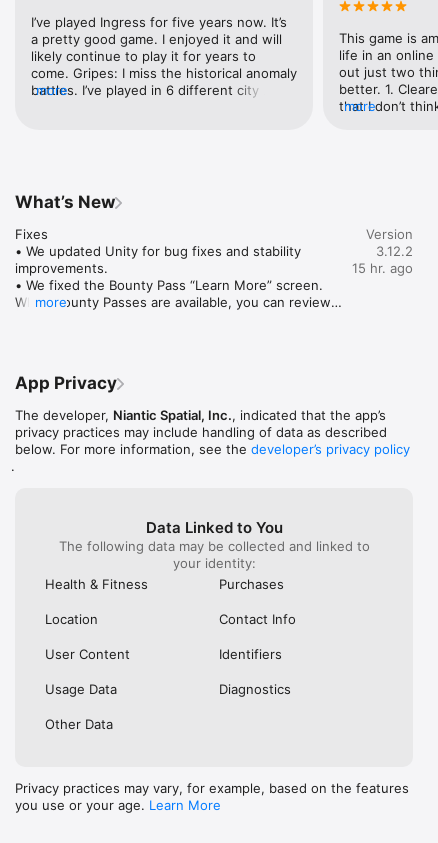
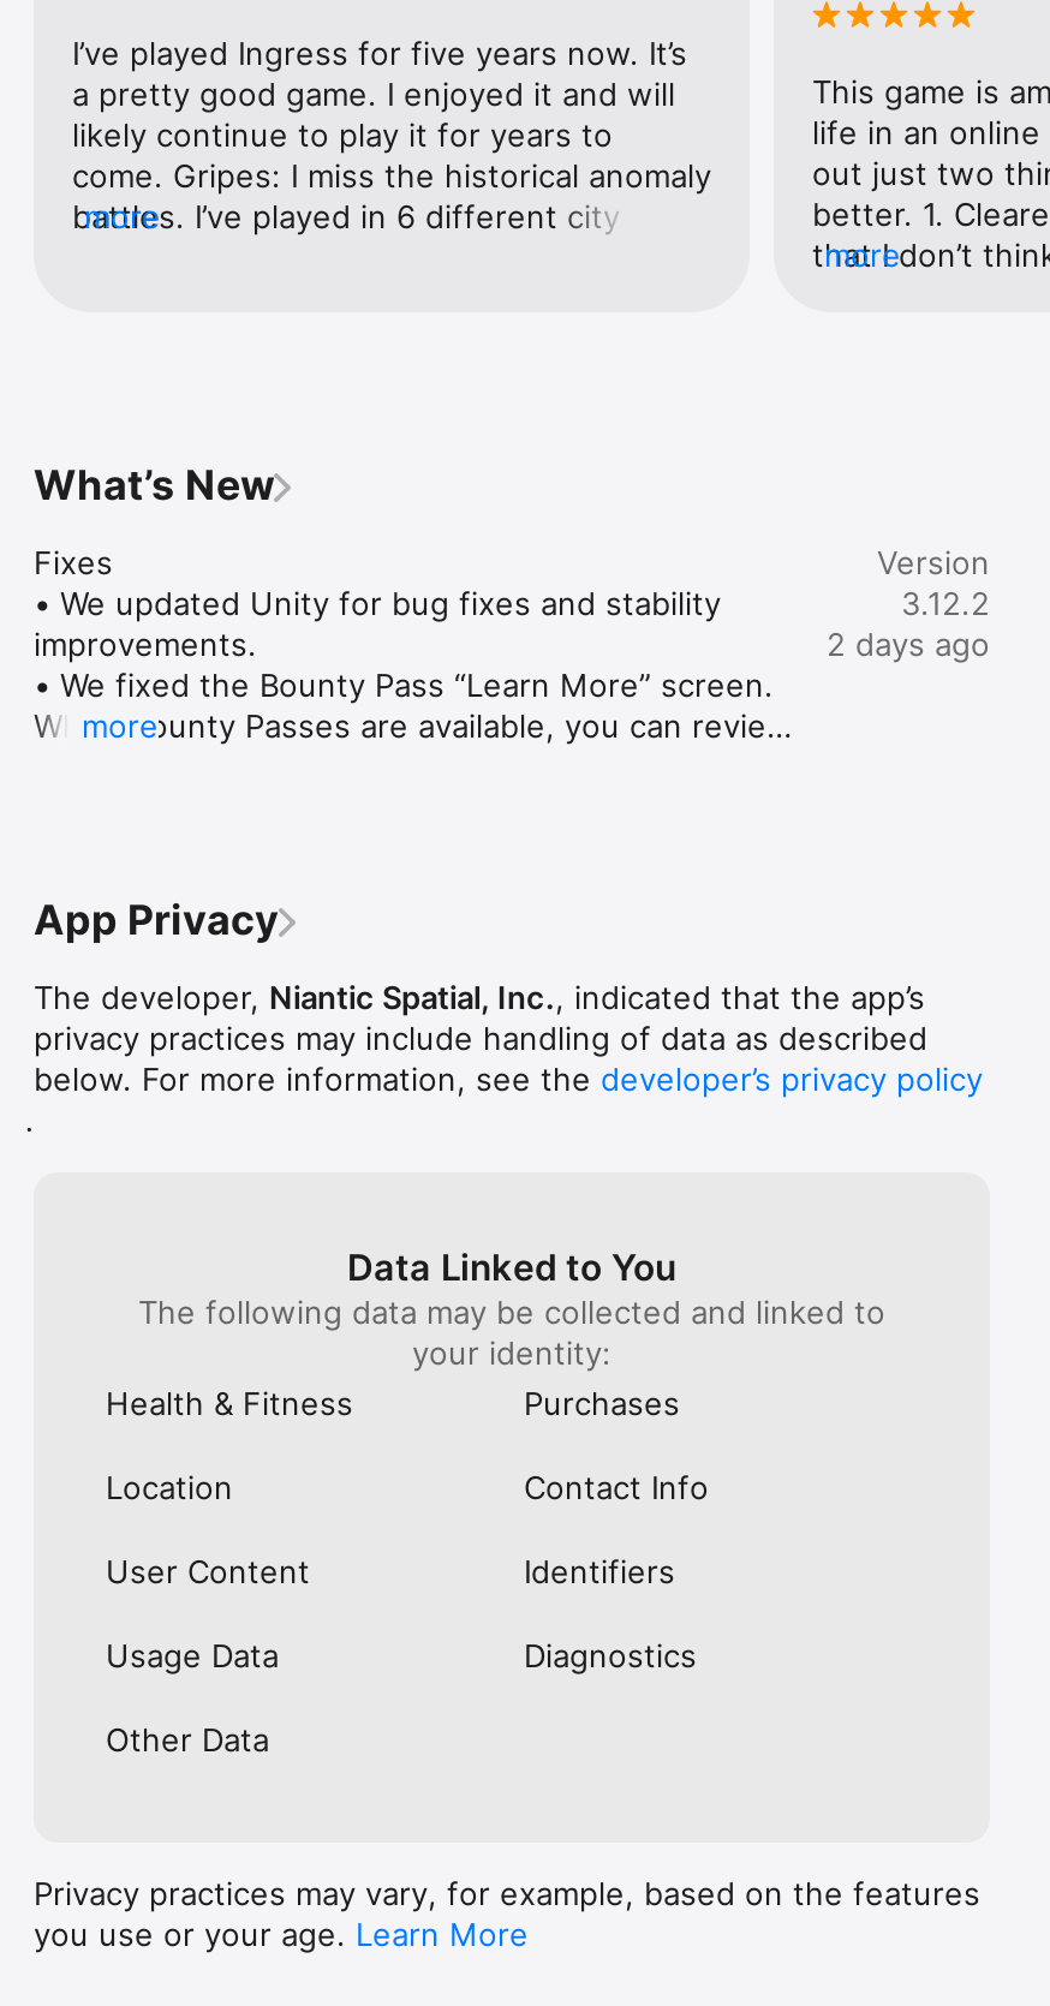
- 15 hr. ago
+ 2 days ago
